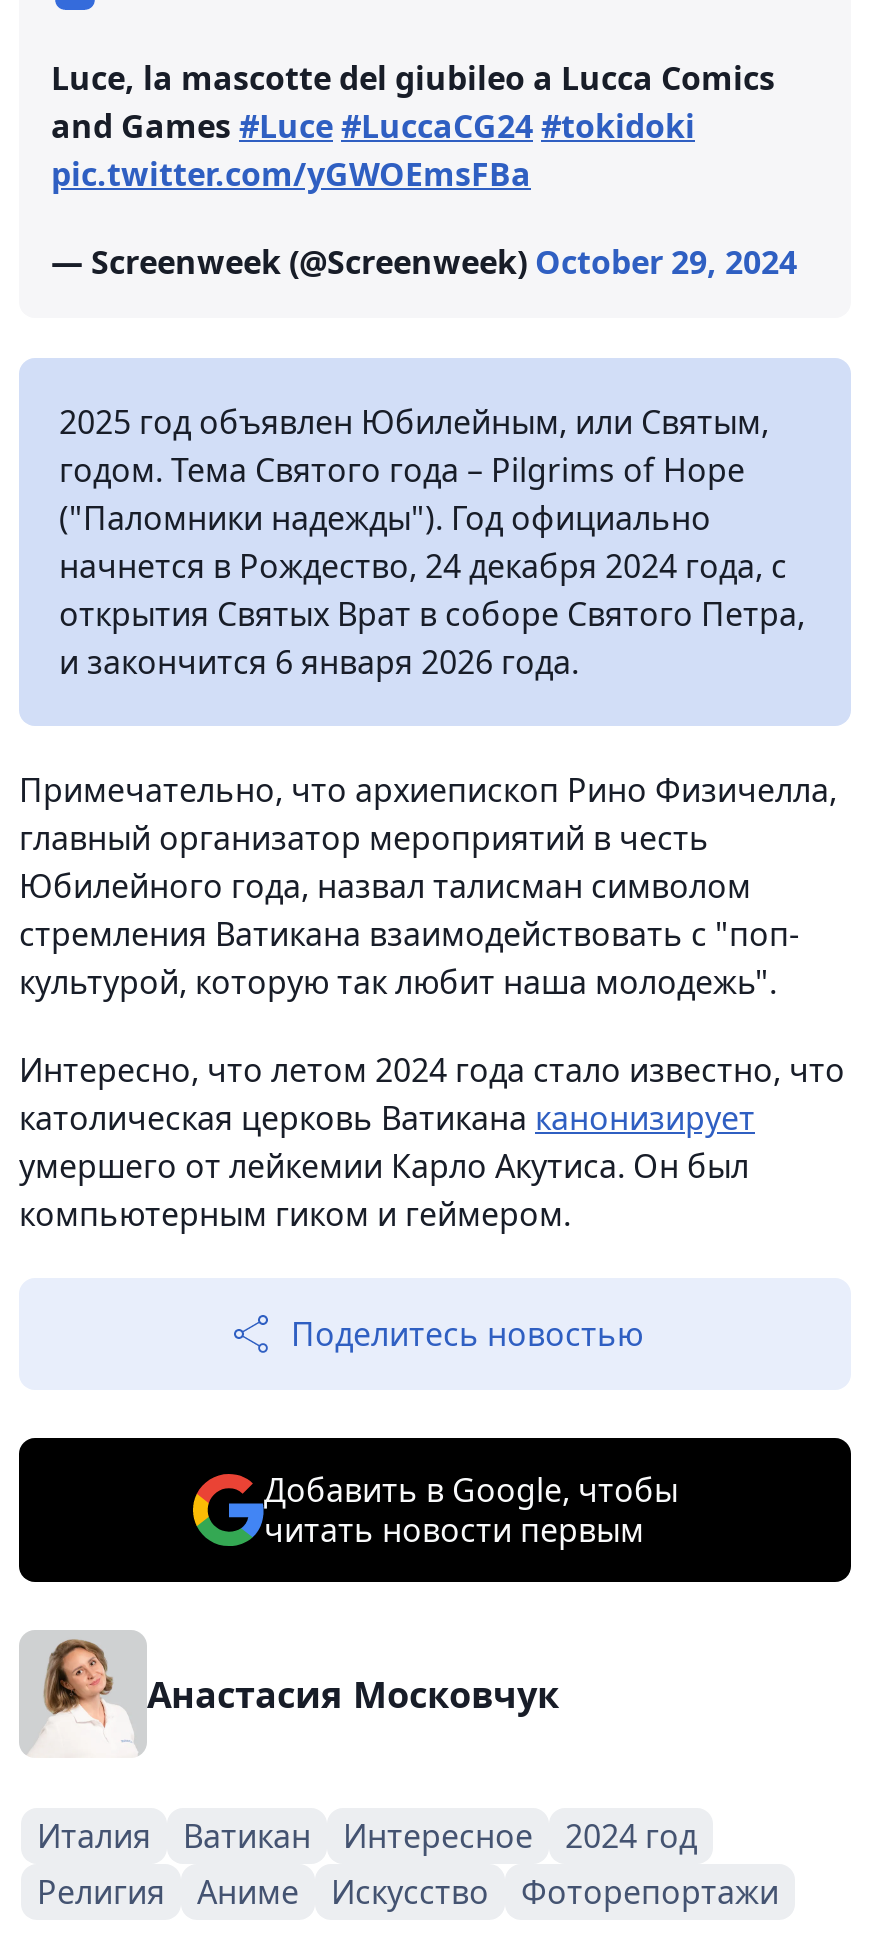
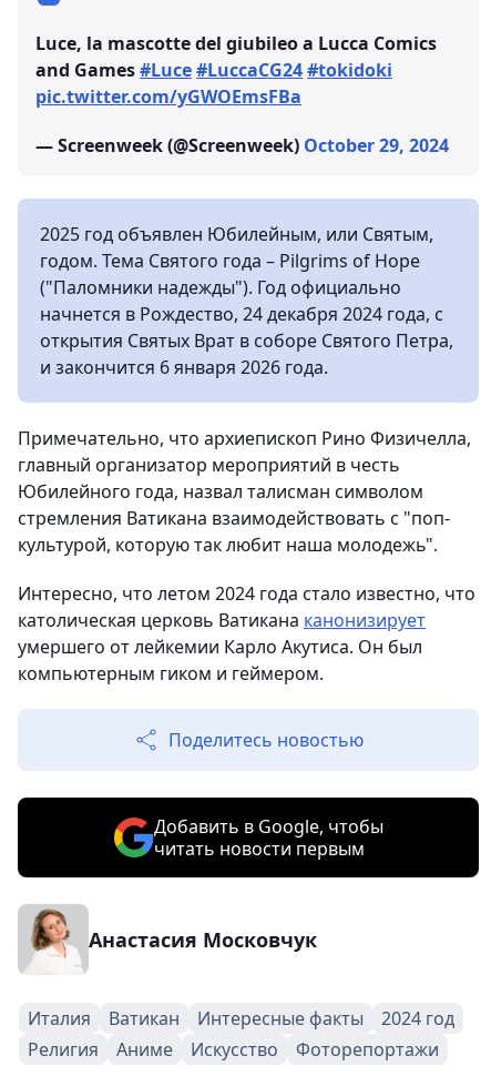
- Интересное
+ Интересные факты
